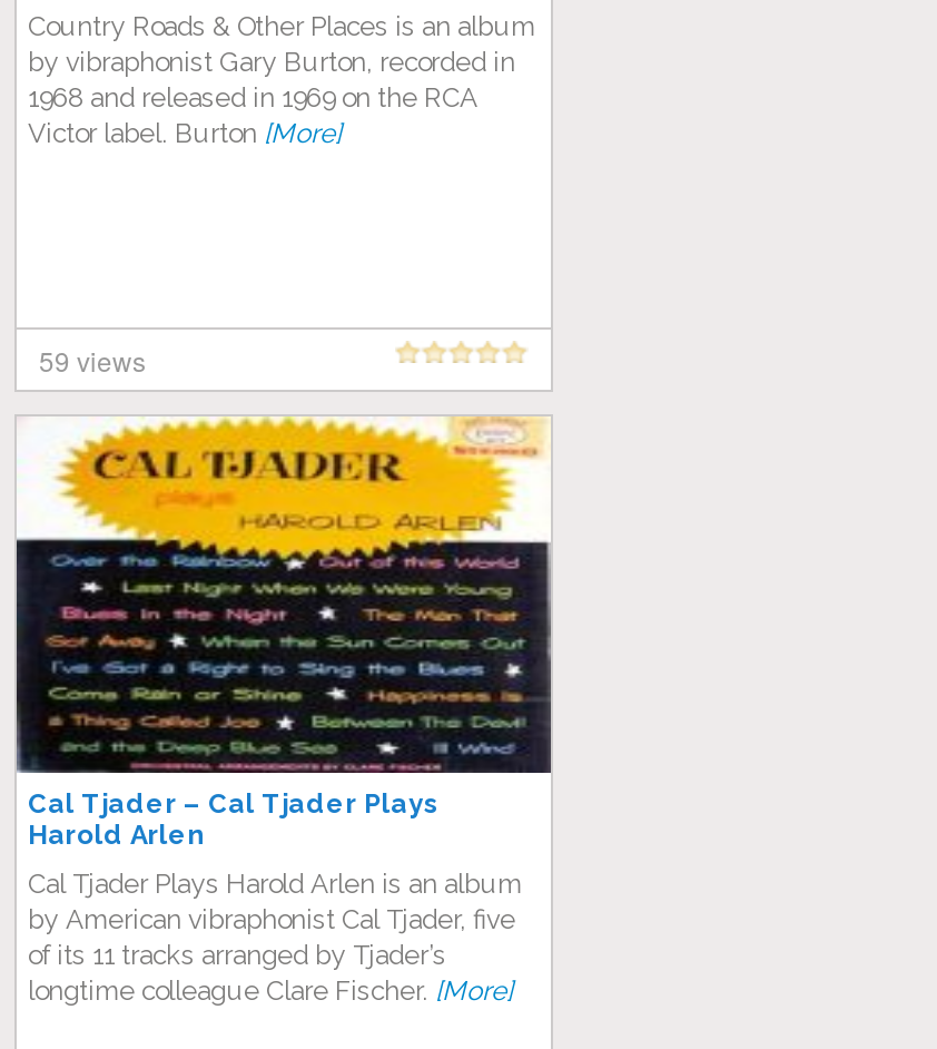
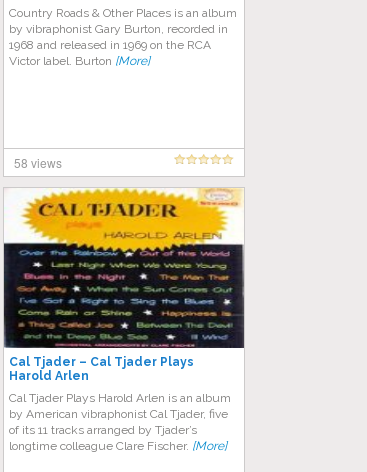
- 59 views
+ 58 views
